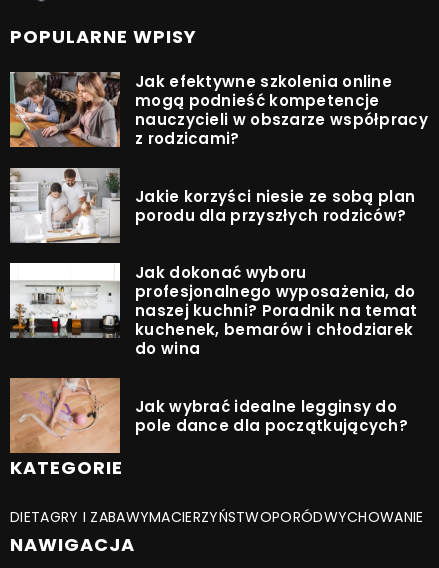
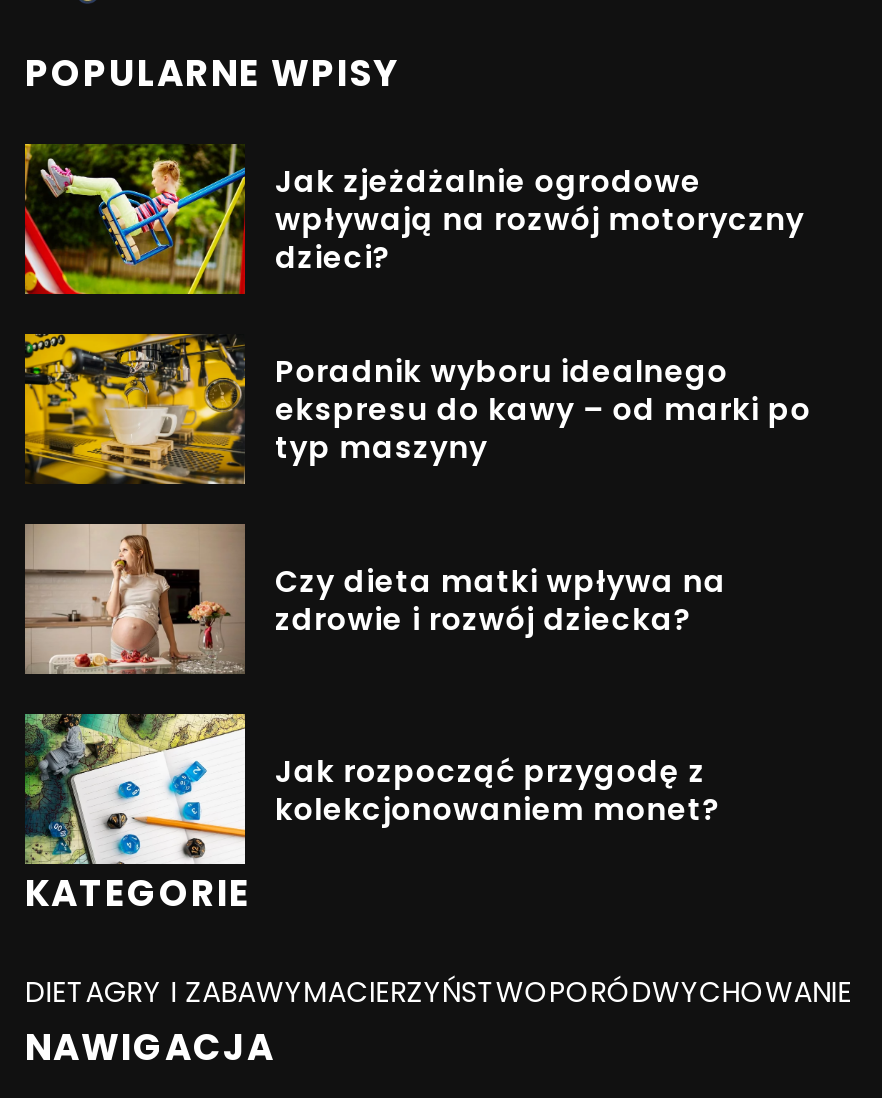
- [image]
- Jak efektywne szkolenia online
- mogą podnieść kompetencje
- nauczycieli w obszarze współpracy
- z rodzicami?
+ [image]
+ Jak zjeżdżalnie ogrodowe
+ wpływają na rozwój motoryczny
+ dzieci?

- [image]
- Jakie korzyści niesie ze sobą plan
- porodu dla przyszłych rodziców?
+ [image]
+ Poradnik wyboru idealnego
+ ekspresu do kawy – od marki po
+ typ maszyny

- [image]
- Jak dokonać wyboru
- profesjonalnego wyposażenia, do
- naszej kuchni? Poradnik na temat
- kuchenek, bemarów i chłodziarek
- do wina
+ [image]
+ Czy dieta matki wpływa na
+ zdrowie i rozwój dziecka?

- [image]
- Jak wybrać idealne legginsy do
- pole dance dla początkujących?
+ [image]
+ Jak rozpocząć przygodę z
+ kolekcjonowaniem monet?
